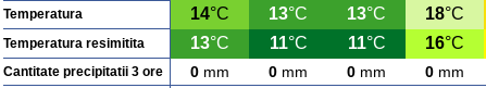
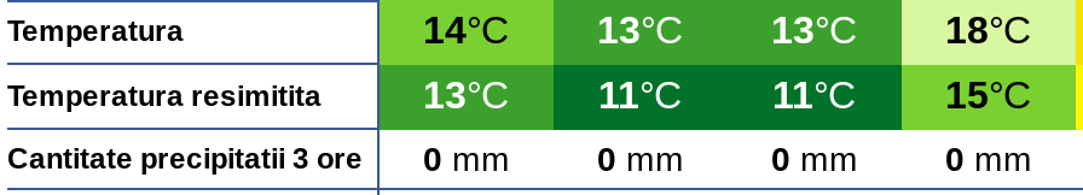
- 16°C
+ 15°C
